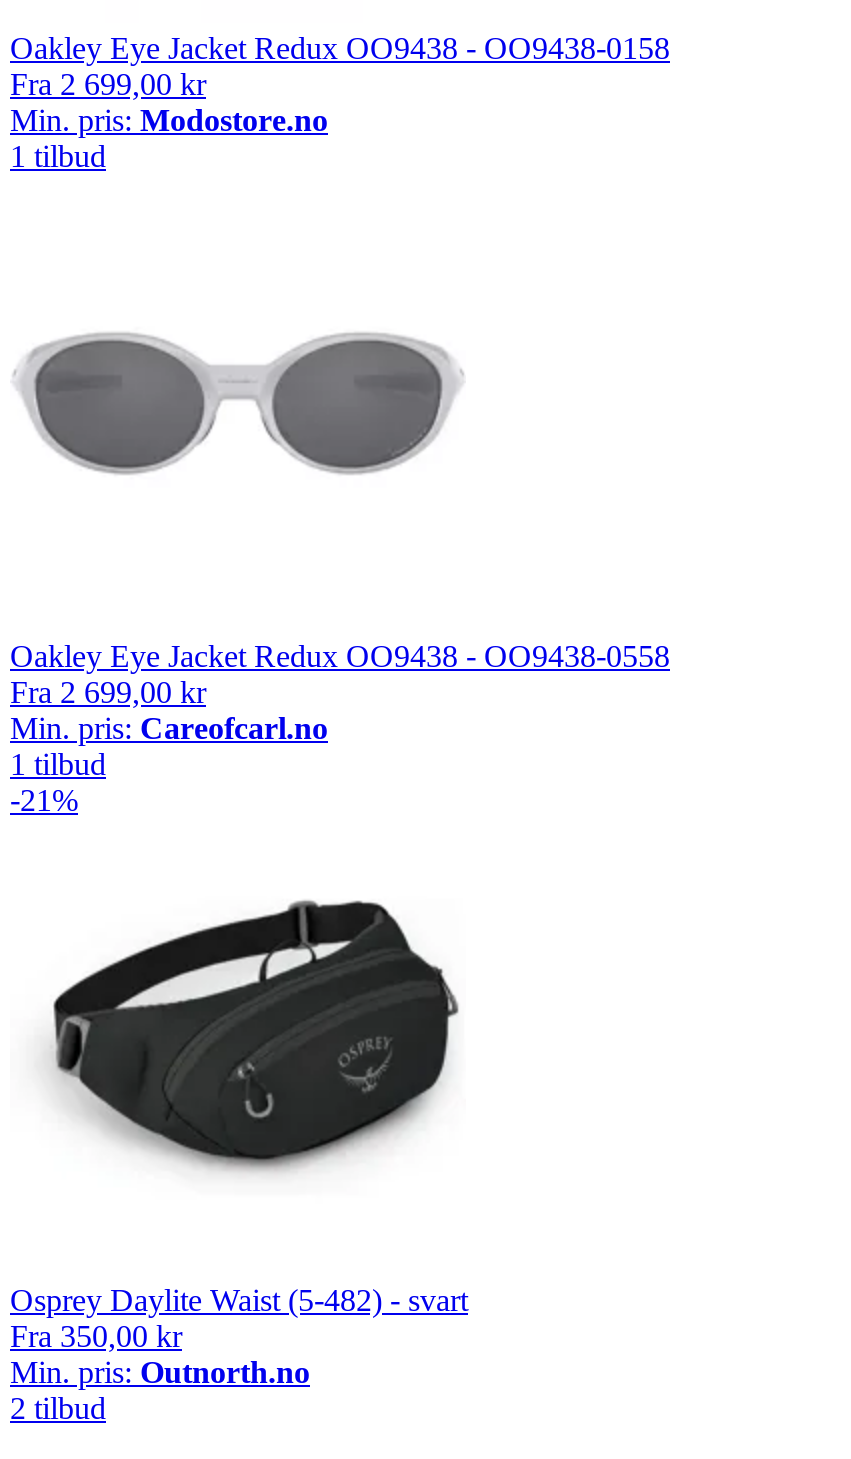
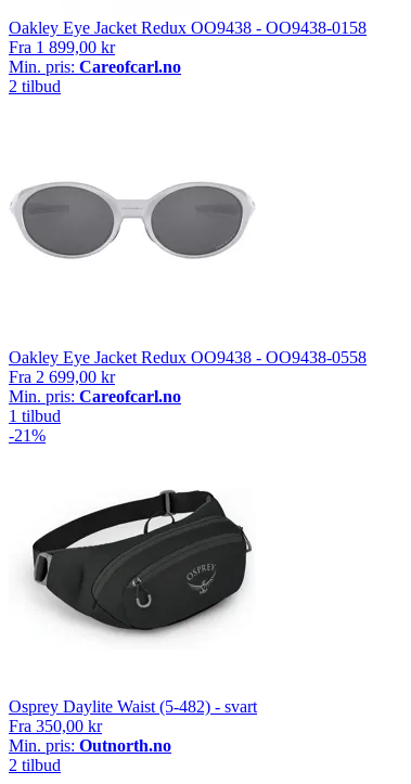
- Fra 2 699,00 kr
+ Fra 1 899,00 kr

- Min. pris: Modostore.no
+ Min. pris: Careofcarl.no

- 1 tilbud
+ 2 tilbud
